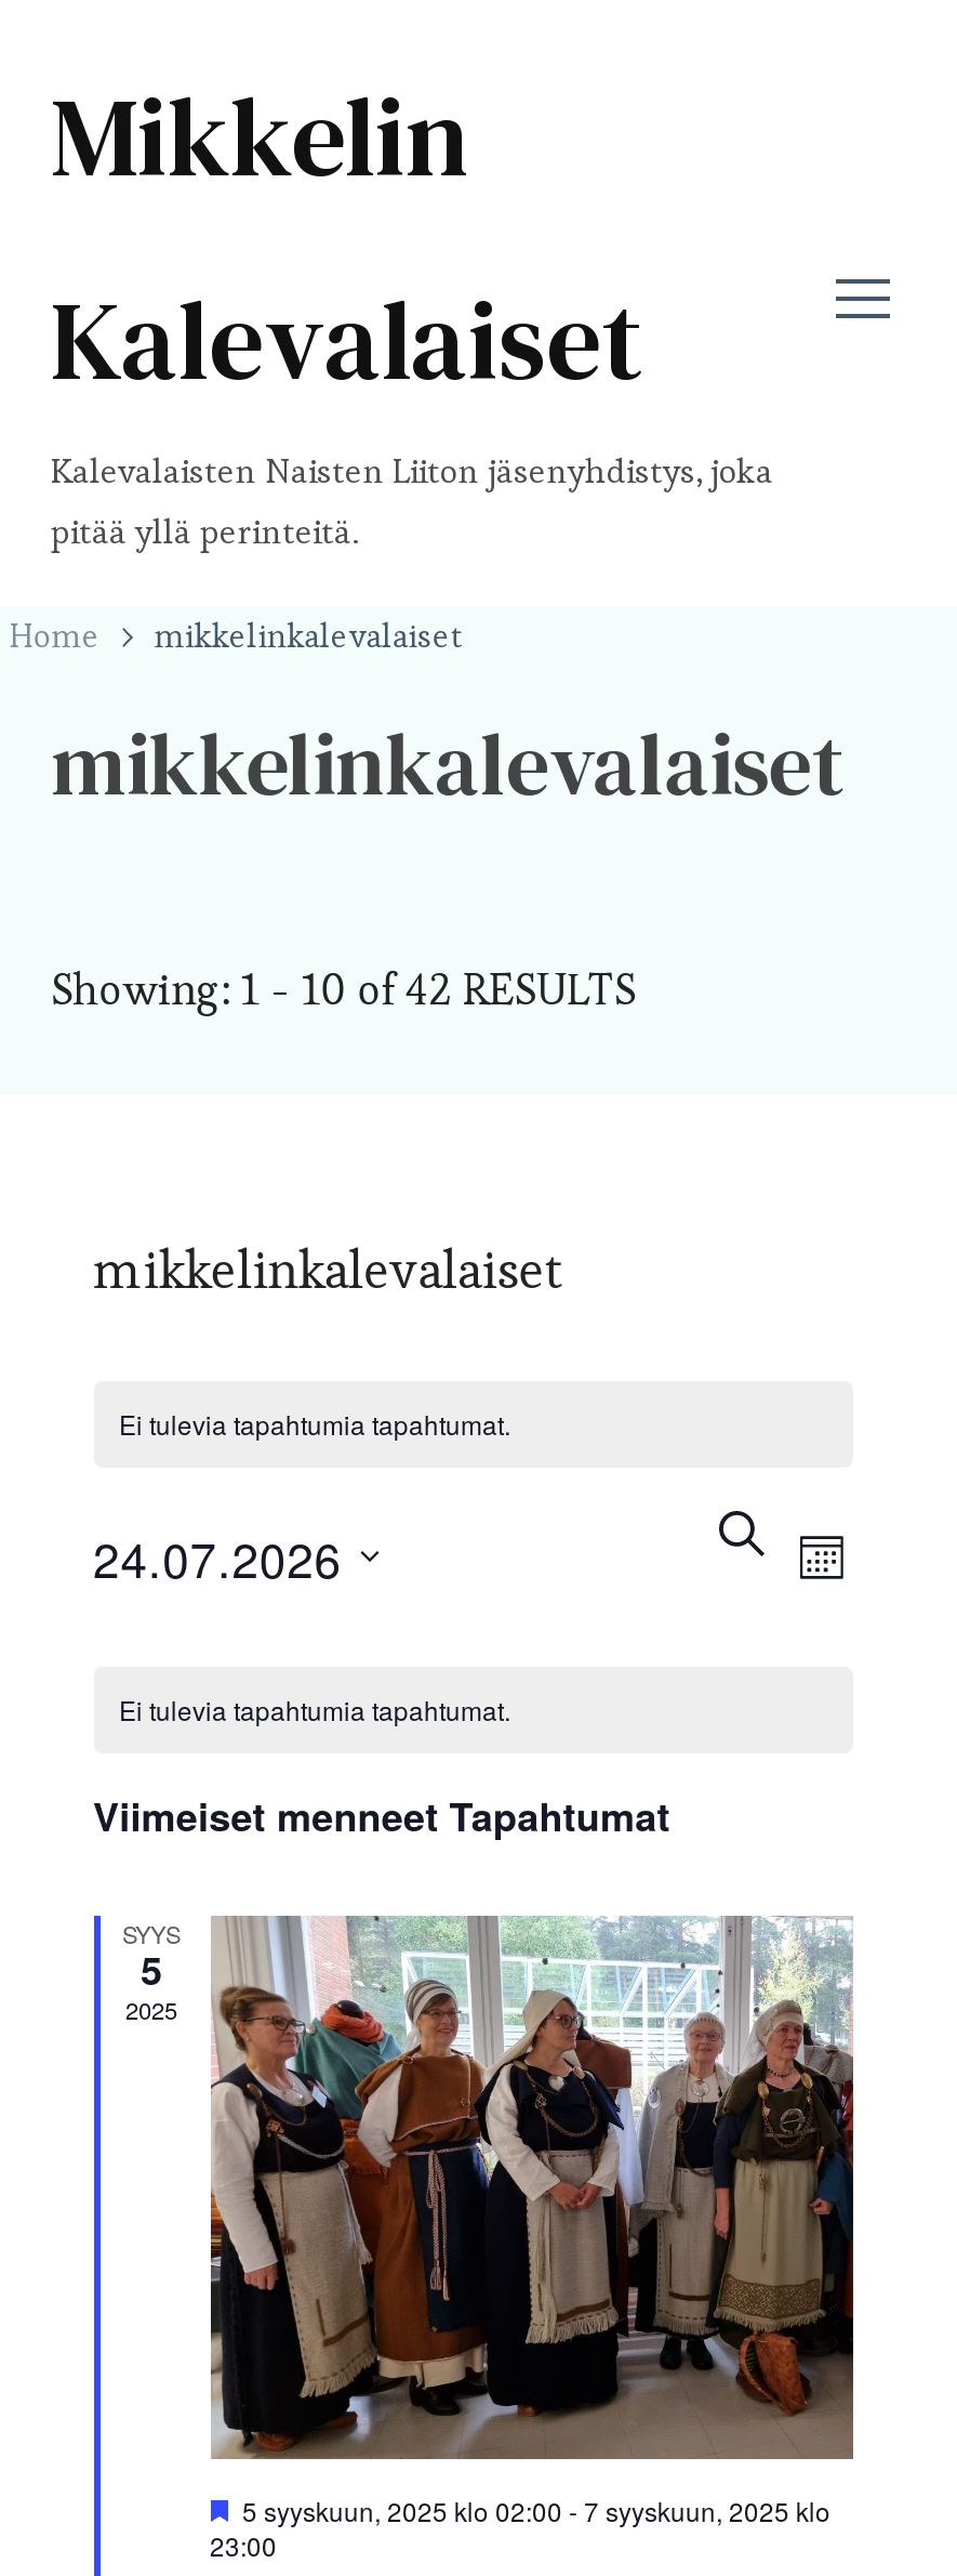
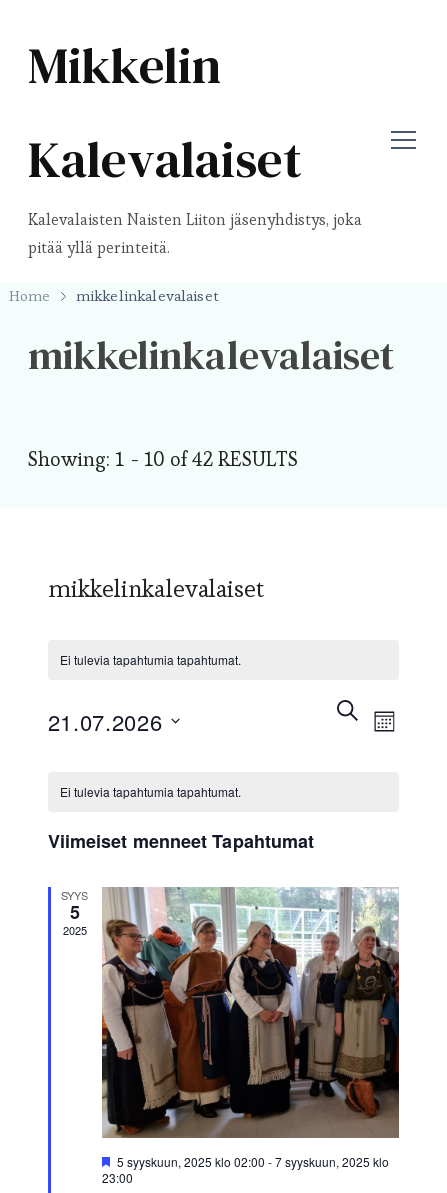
- 24.07.2026
+ 21.07.2026
